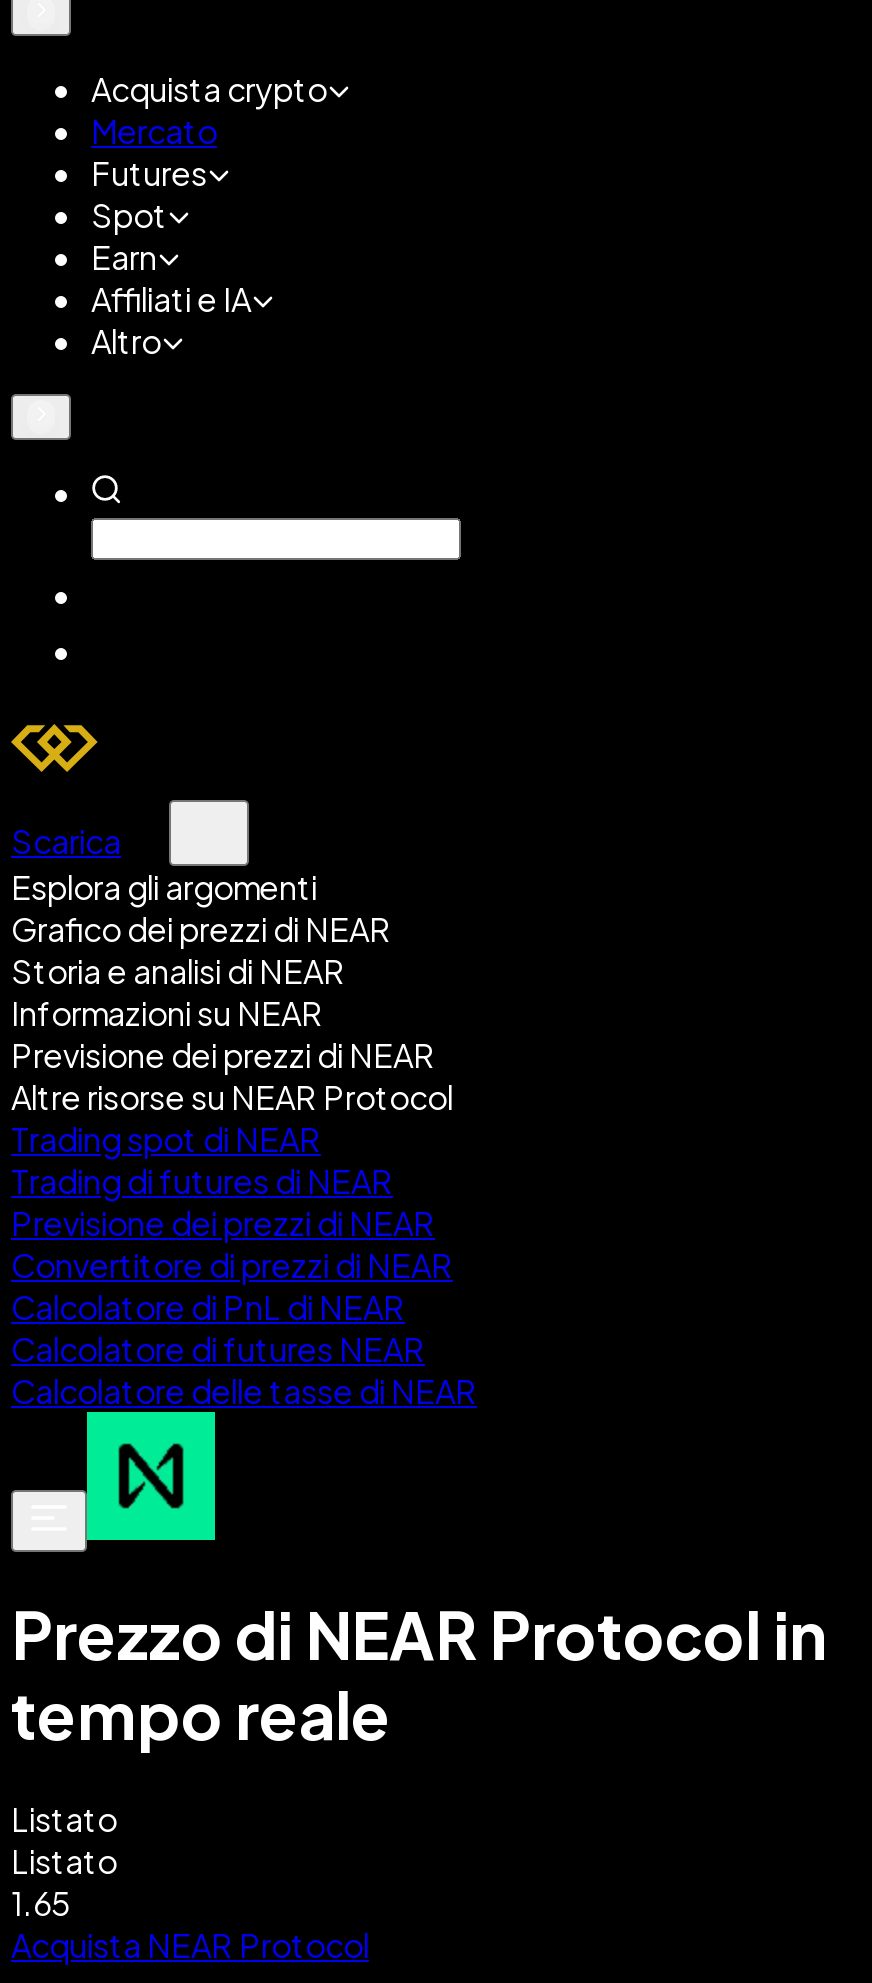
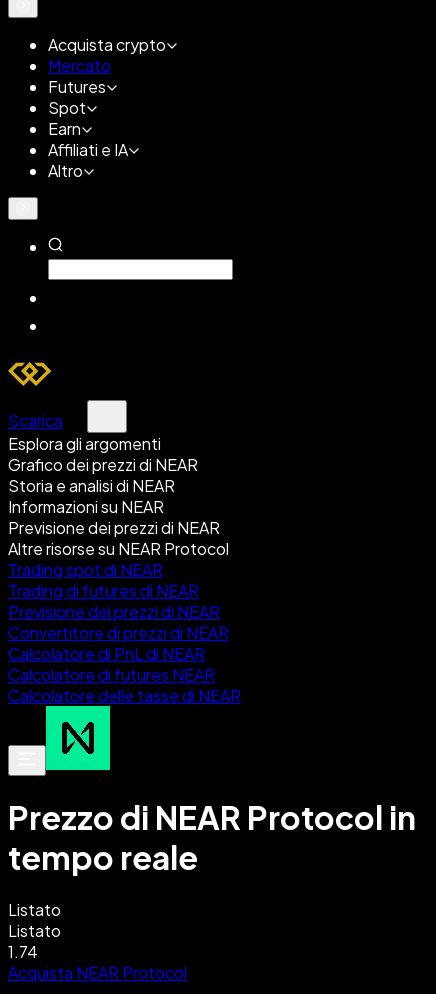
- 1.65
+ 1.74
